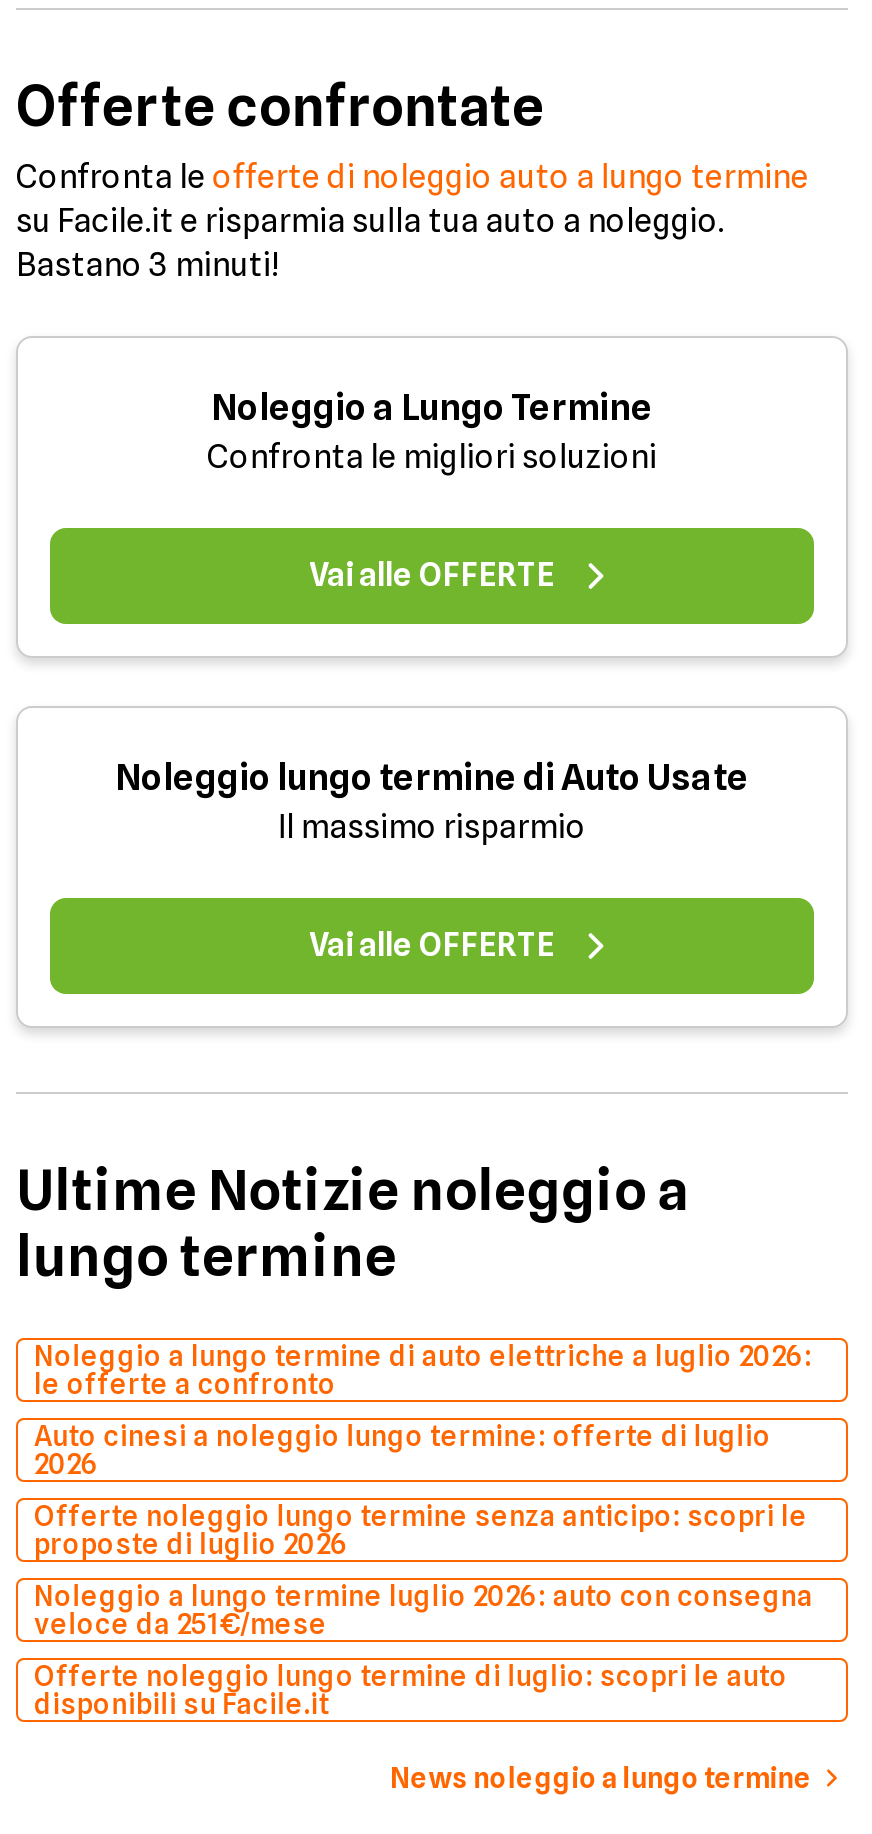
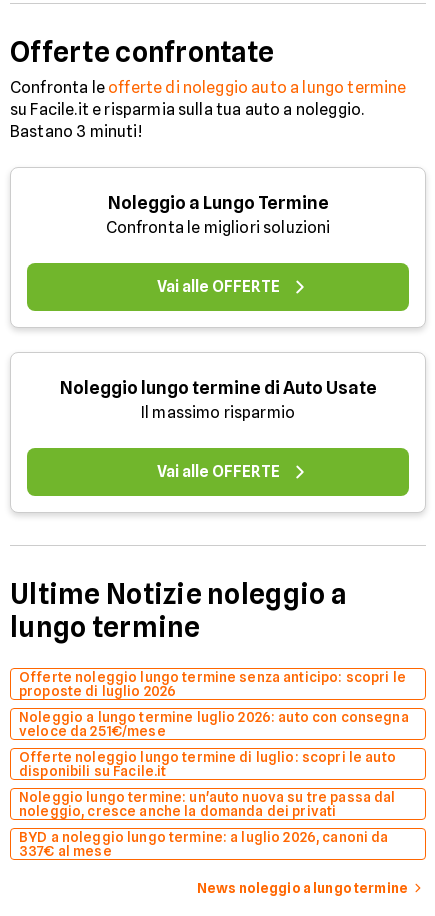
- Noleggio a lungo termine di auto elettriche a luglio 2026:
- le offerte a confronto
- Auto cinesi a noleggio lungo termine: offerte di luglio
- 2026

moved up: Offerte noleggio lungo termine senza anticipo: scopri le | proposte di luglio 2026 | Noleggio a lungo termine luglio 2026: auto con consegna | veloce da 251€/mese | Offerte noleggio lungo termine di luglio: scopri le auto | disponibili su Facile.it

+ Noleggio lungo termine: un'auto nuova su tre passa dal
+ noleggio, cresce anche la domanda dei privati
+ BYD a noleggio lungo termine: a luglio 2026, canoni da
+ 337€ al mese
